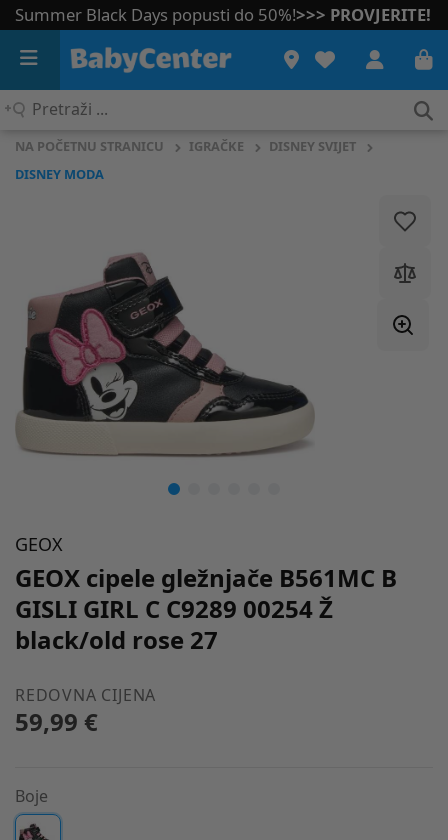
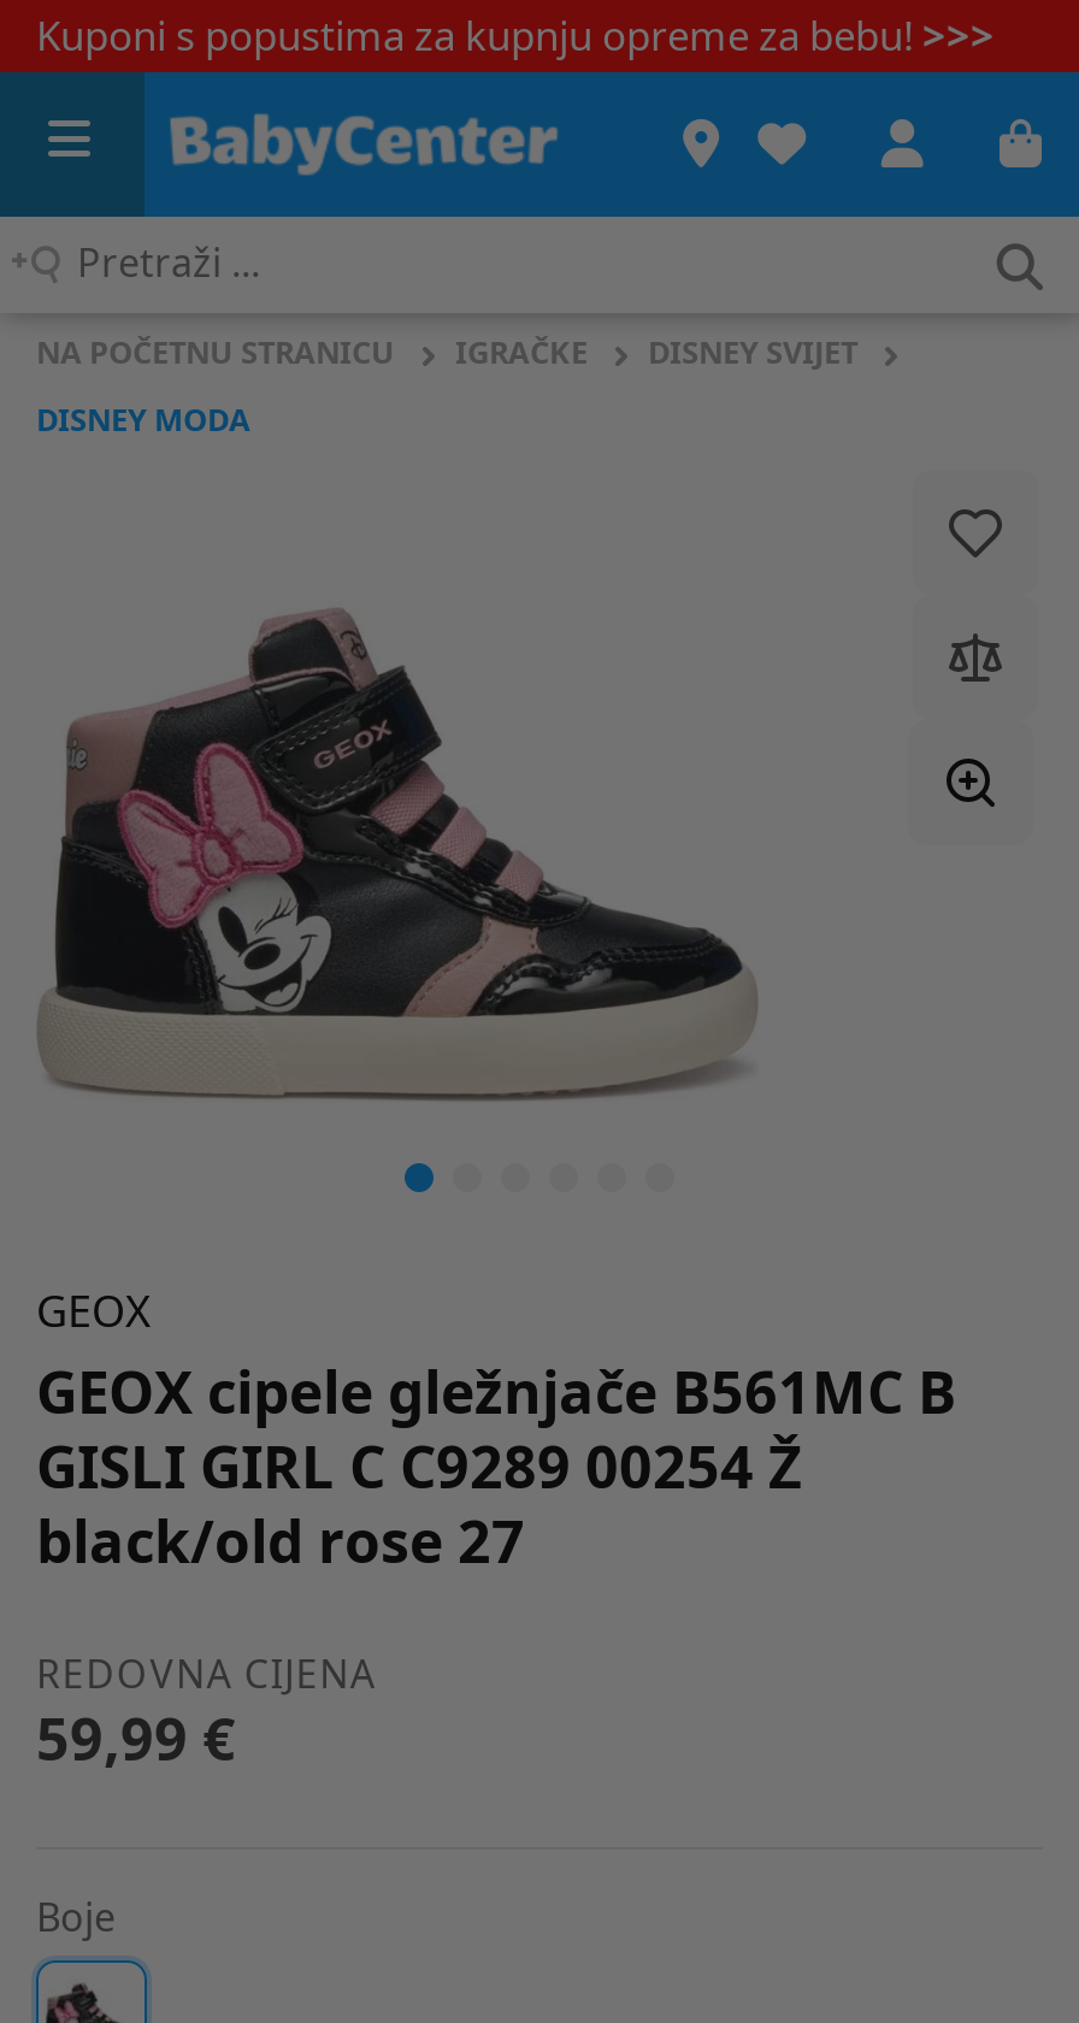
- Summer Black Days popusti do 50%! >>> PROVJERITE!
+ Kuponi s popustima za kupnju opreme za bebu! >>>
